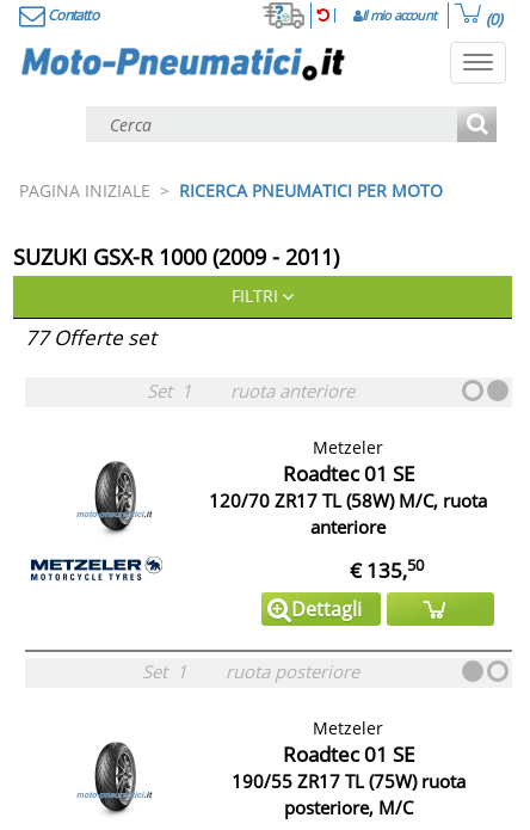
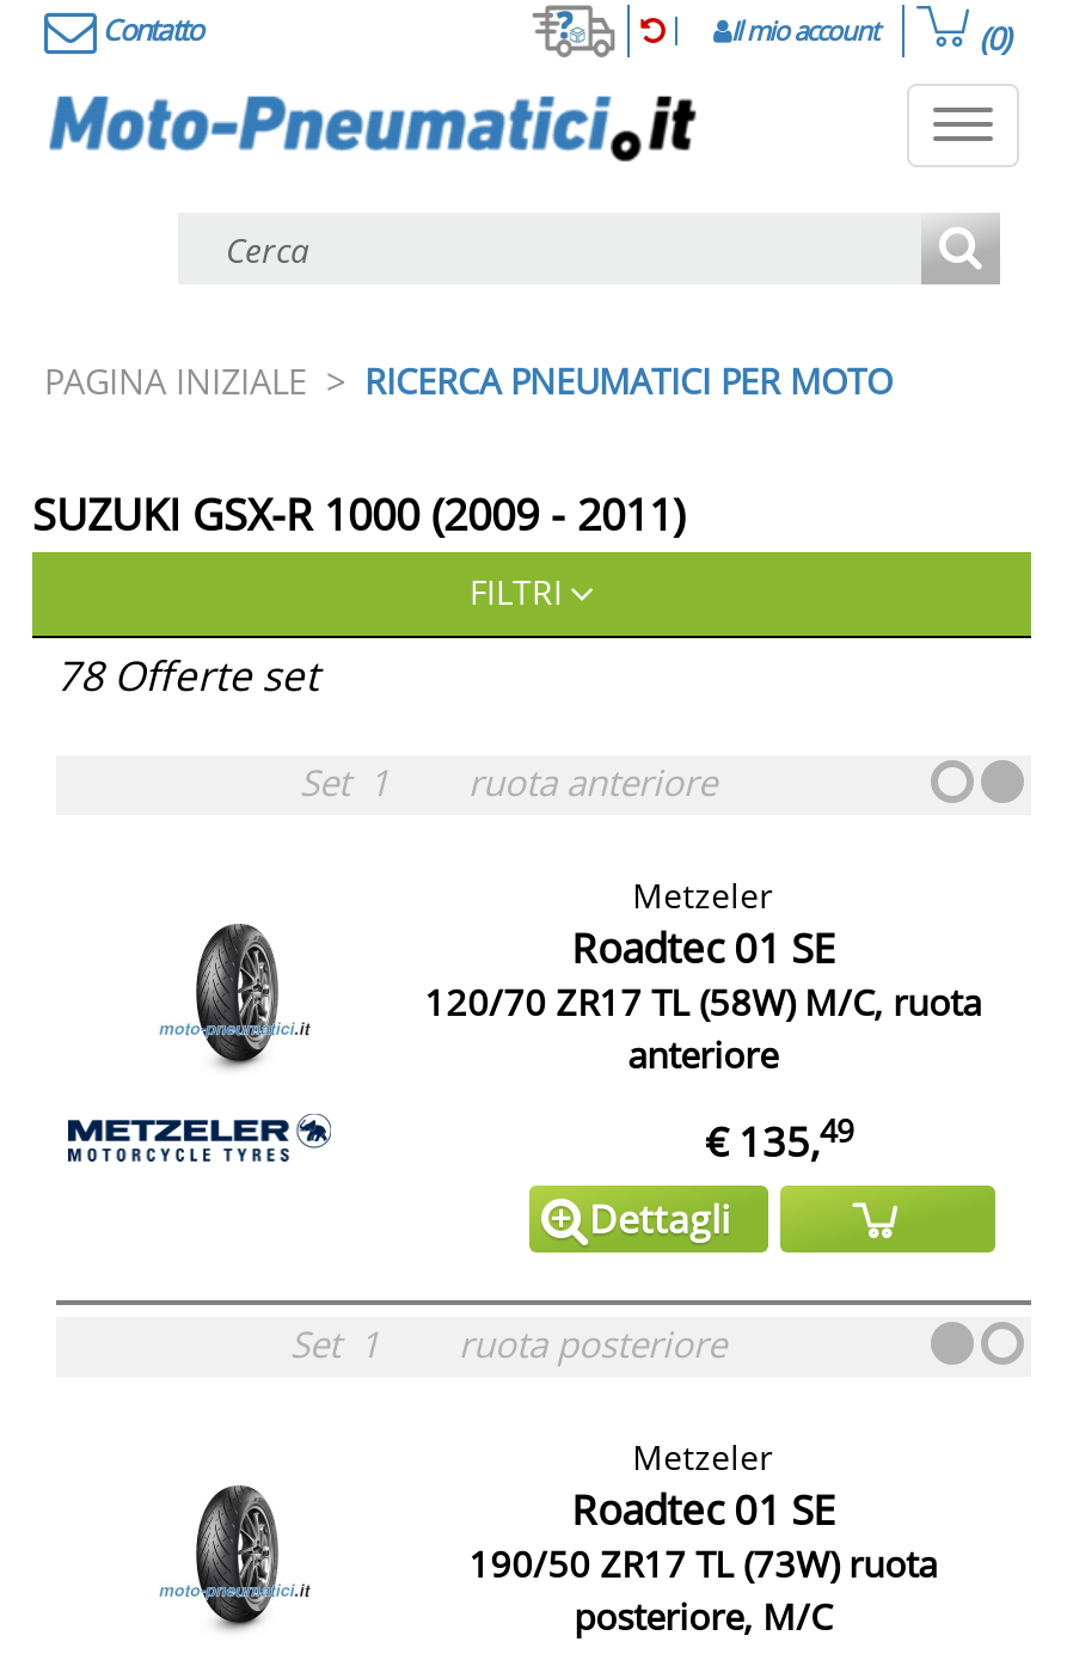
- 77 Offerte set
+ 78 Offerte set

- € 135,50
+ € 135,49

- 190/55 ZR17 TL (75W) ruota
+ 190/50 ZR17 TL (73W) ruota
